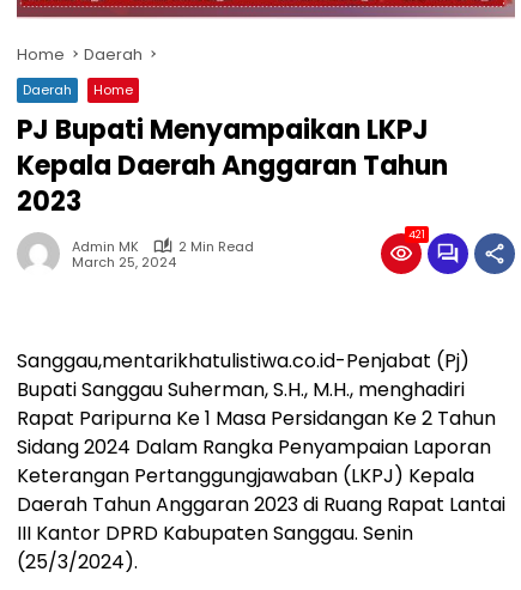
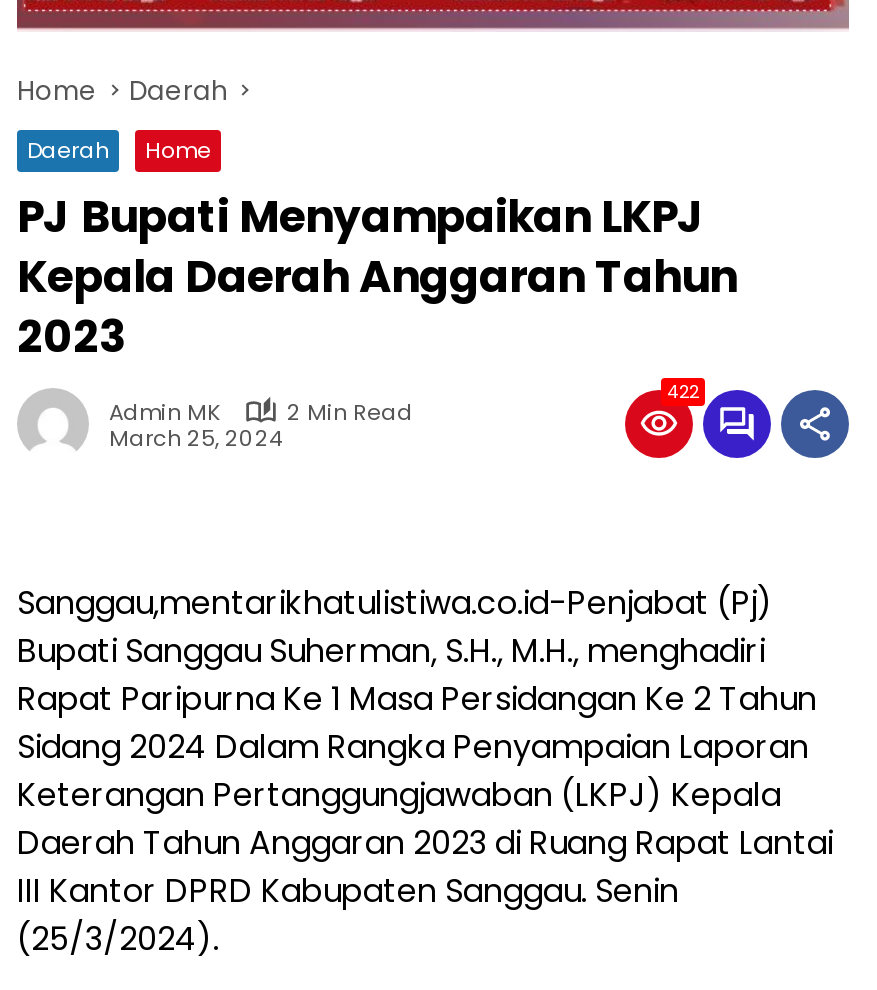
- 421
+ 422
